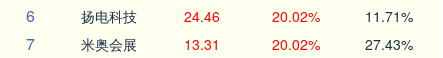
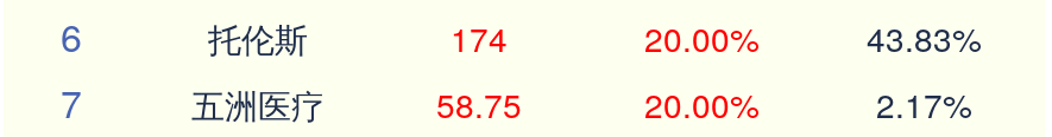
- 扬电科技
- 24.46
- 20.02%
- 11.71%
+ 托伦斯
+ 174
+ 20.00%
+ 43.83%

- 米奥会展
- 13.31
- 20.02%
- 27.43%
+ 五洲医疗
+ 58.75
+ 20.00%
+ 2.17%
